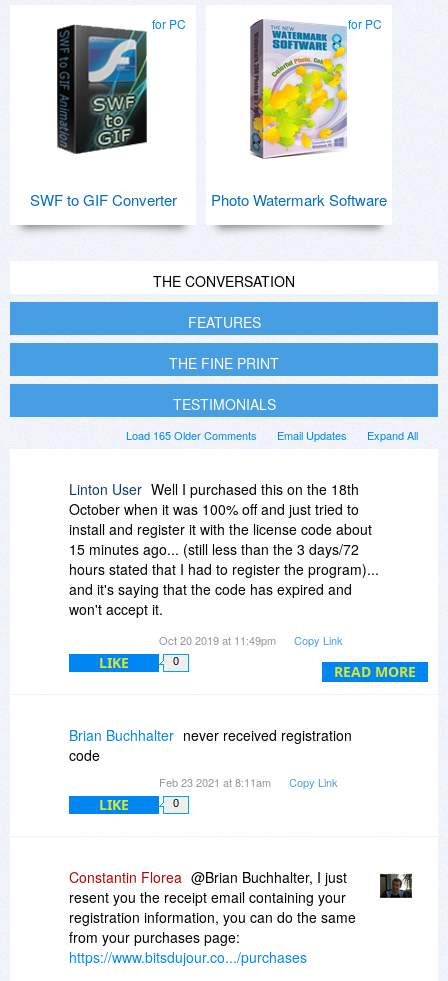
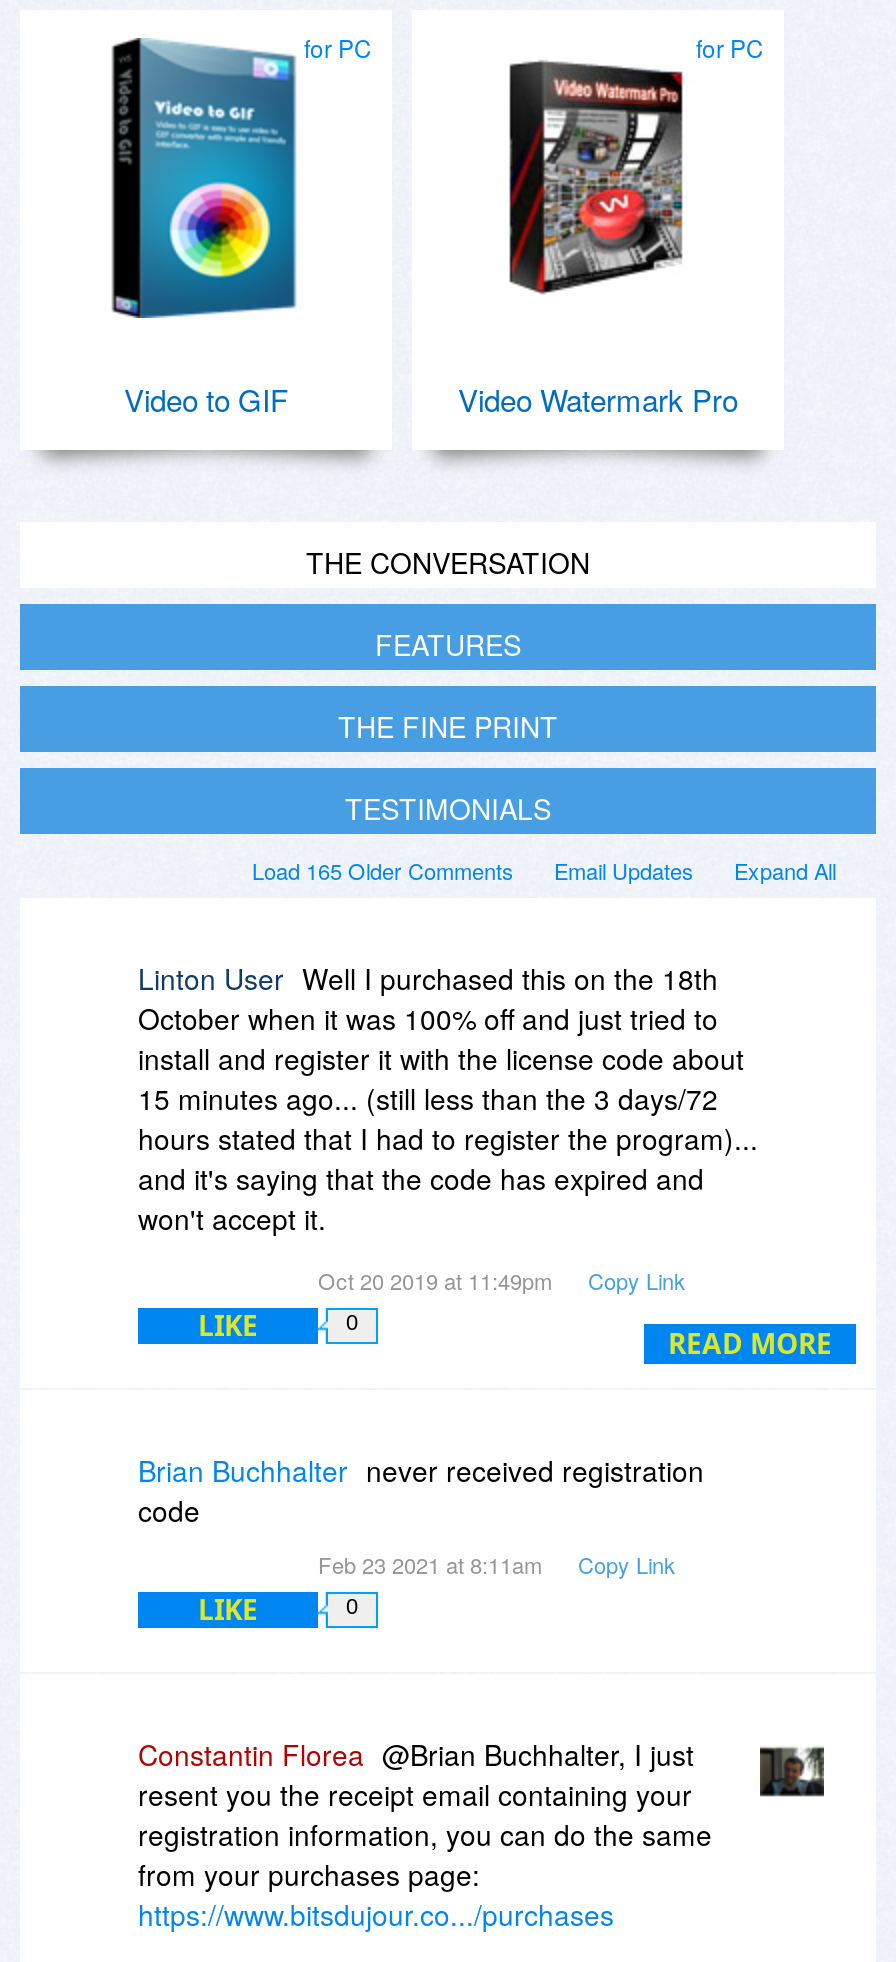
- [image]
- SWF to GIF Converter
+ [image]
+ Video to GIF

- [image]
- Photo Watermark Software
+ [image]
+ Video Watermark Pro
